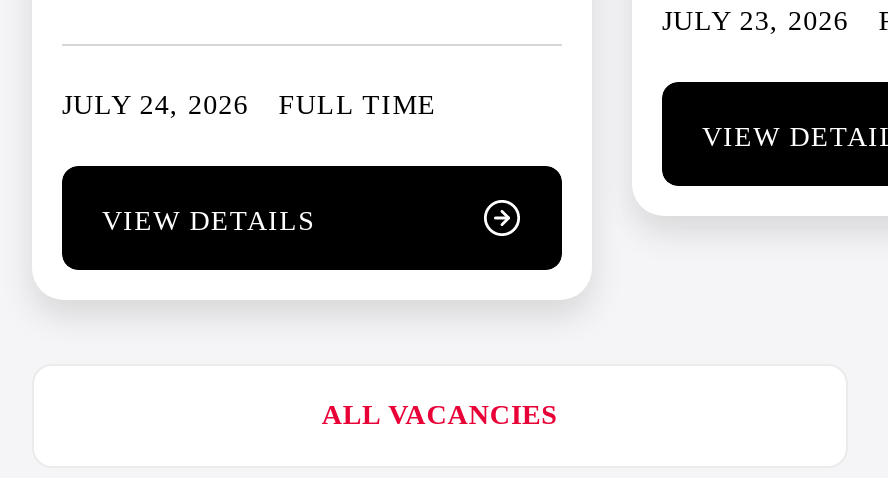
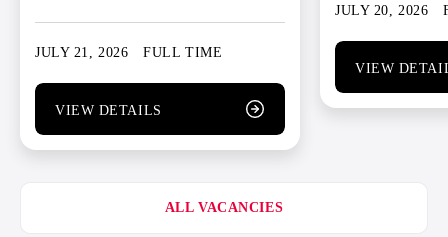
- JULY 23, 2026
+ JULY 20, 2026

- JULY 24, 2026 FULL TIME
+ JULY 21, 2026 FULL TIME
